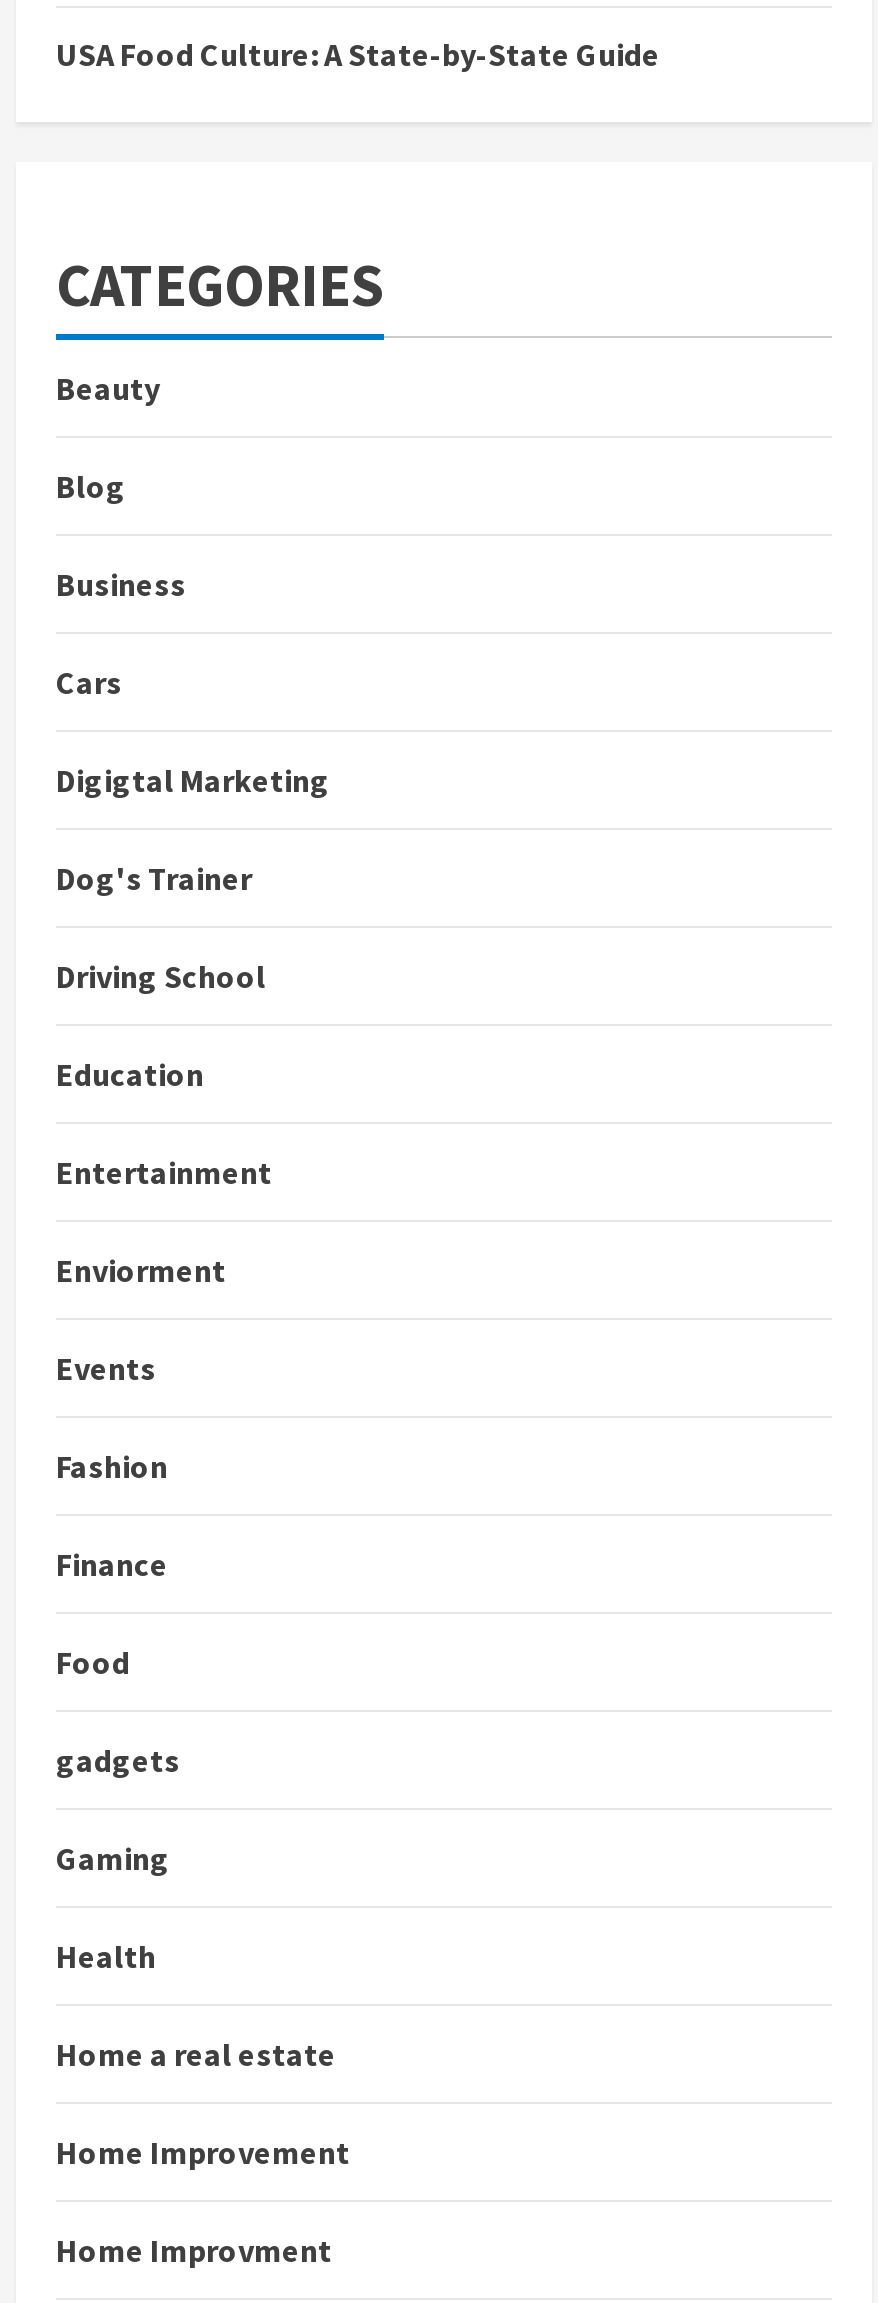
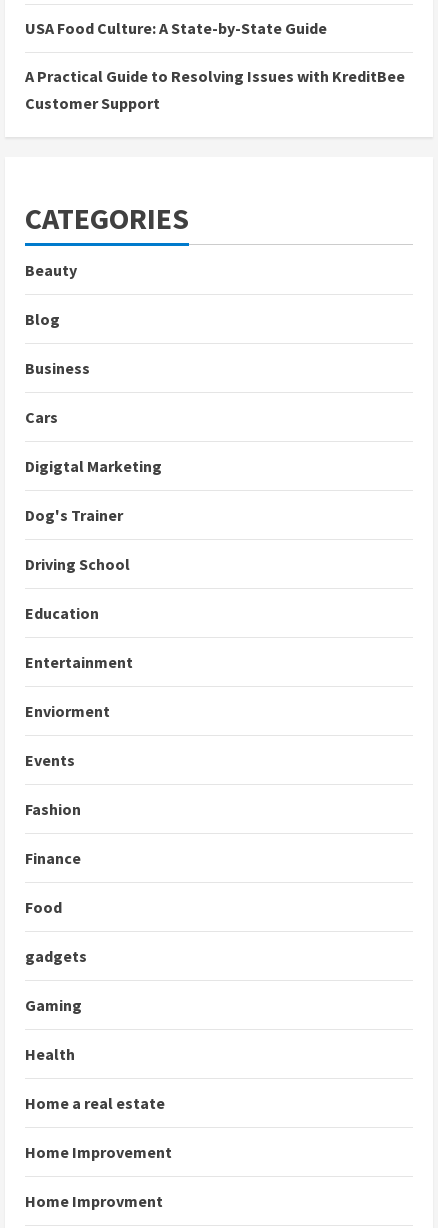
+ A Practical Guide to Resolving Issues with KreditBee
+ Customer Support
